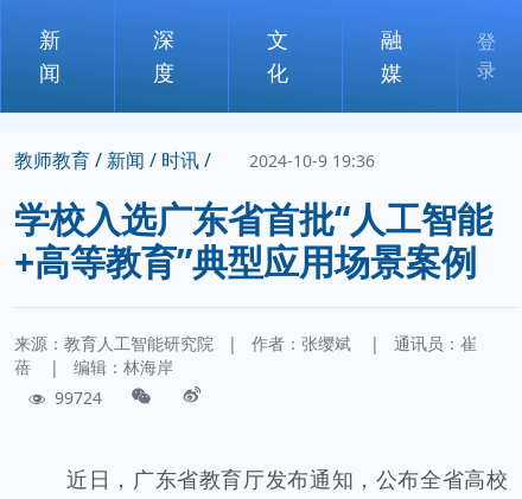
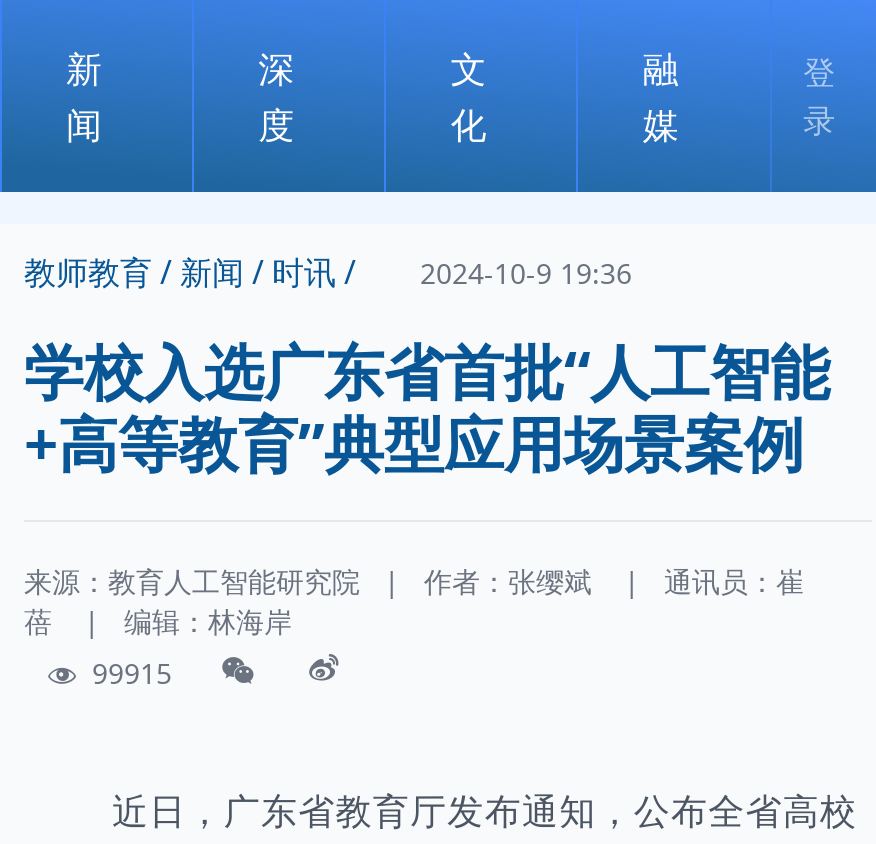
- 99724
+ 99915
